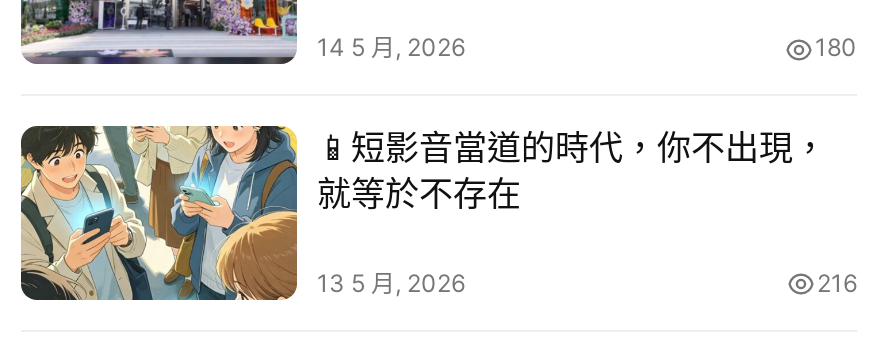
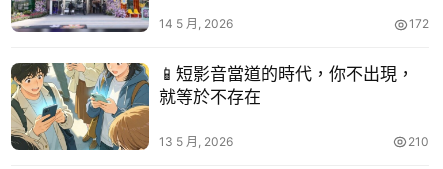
- 180
+ 172

- 216
+ 210
